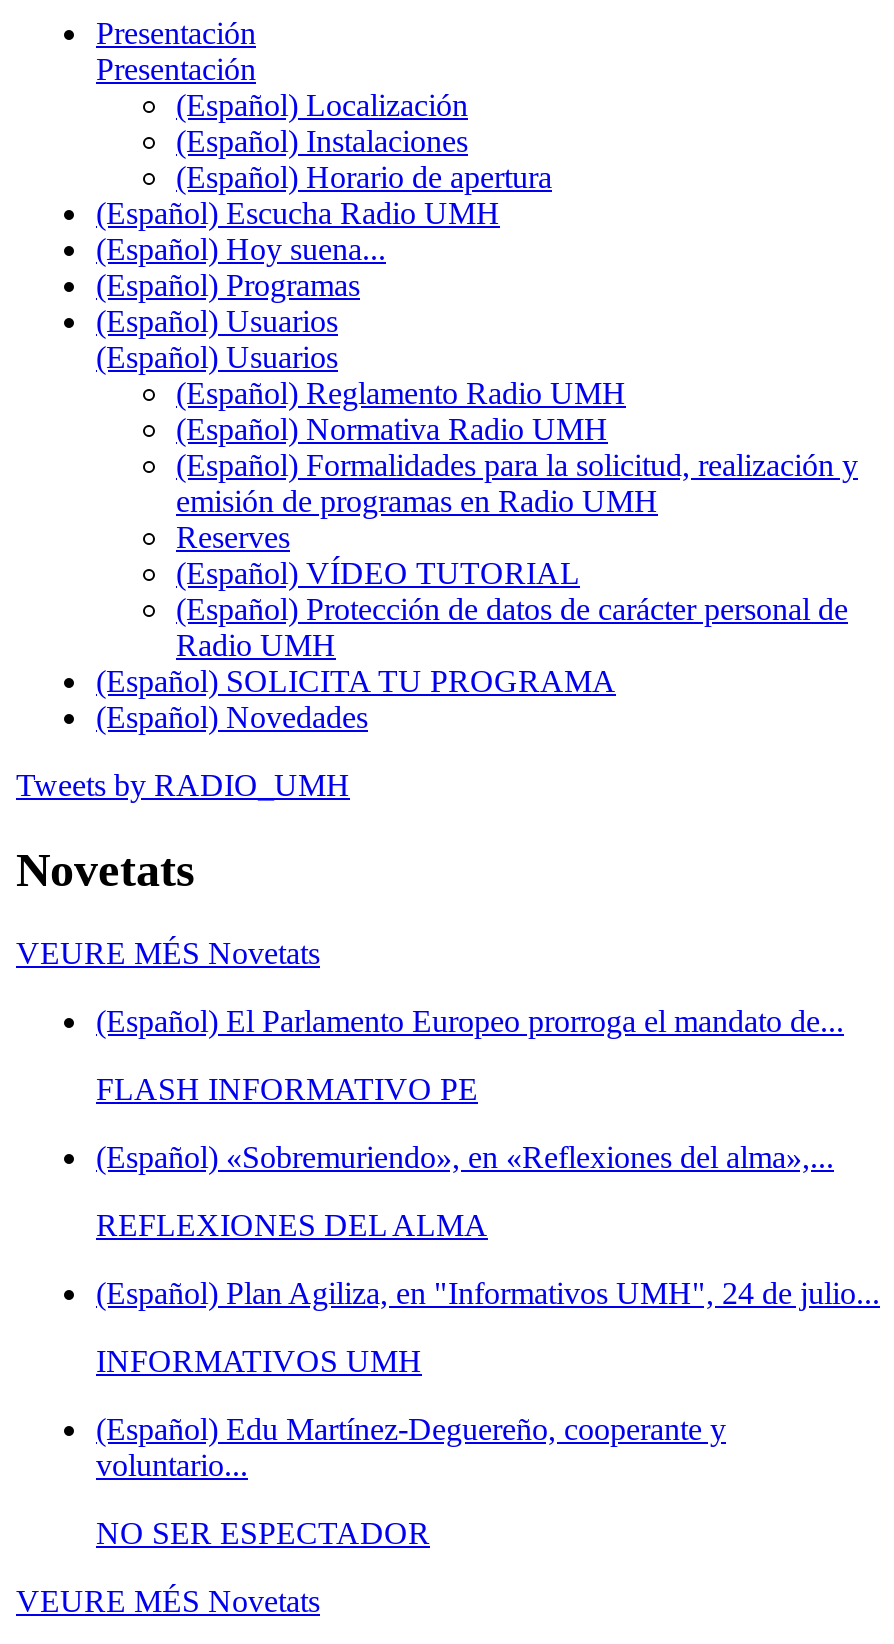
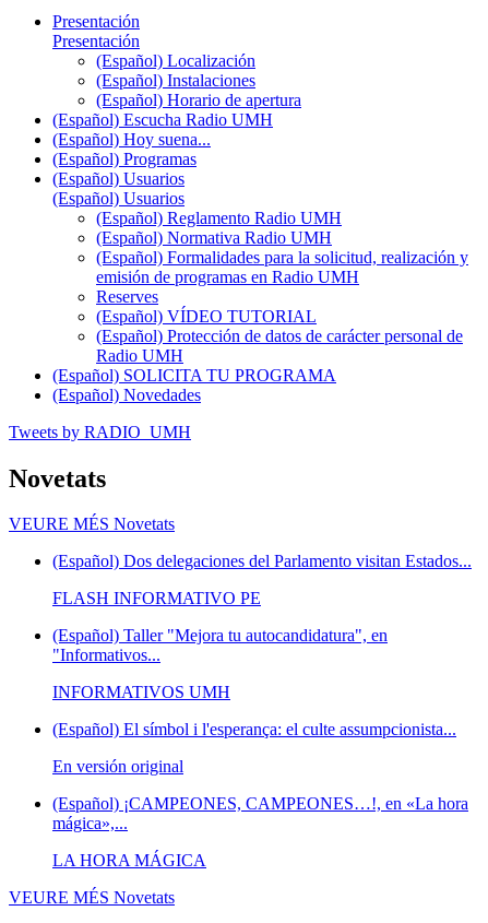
- (Español) El Parlamento Europeo prorroga el mandato de...
+ (Español) Dos delegaciones del Parlamento visitan Estados...

- (Español) «Sobremuriendo», en «Reflexiones del alma»,...
- REFLEXIONES DEL ALMA
- (Español) Plan Agiliza, en "Informativos UMH", 24 de julio...
+ (Español) Taller "Mejora tu autocandidatura", en
+ "Informativos...

moved up: INFORMATIVOS UMH

- (Español) Edu Martínez-Deguereño, cooperante y
- voluntario...
- NO SER ESPECTADOR
+ (Español) El símbol i l'esperança: el culte assumpcionista...
+ En versión original
+ (Español) ¡CAMPEONES, CAMPEONES…!, en «La hora
+ mágica»,...
+ LA HORA MÁGICA
